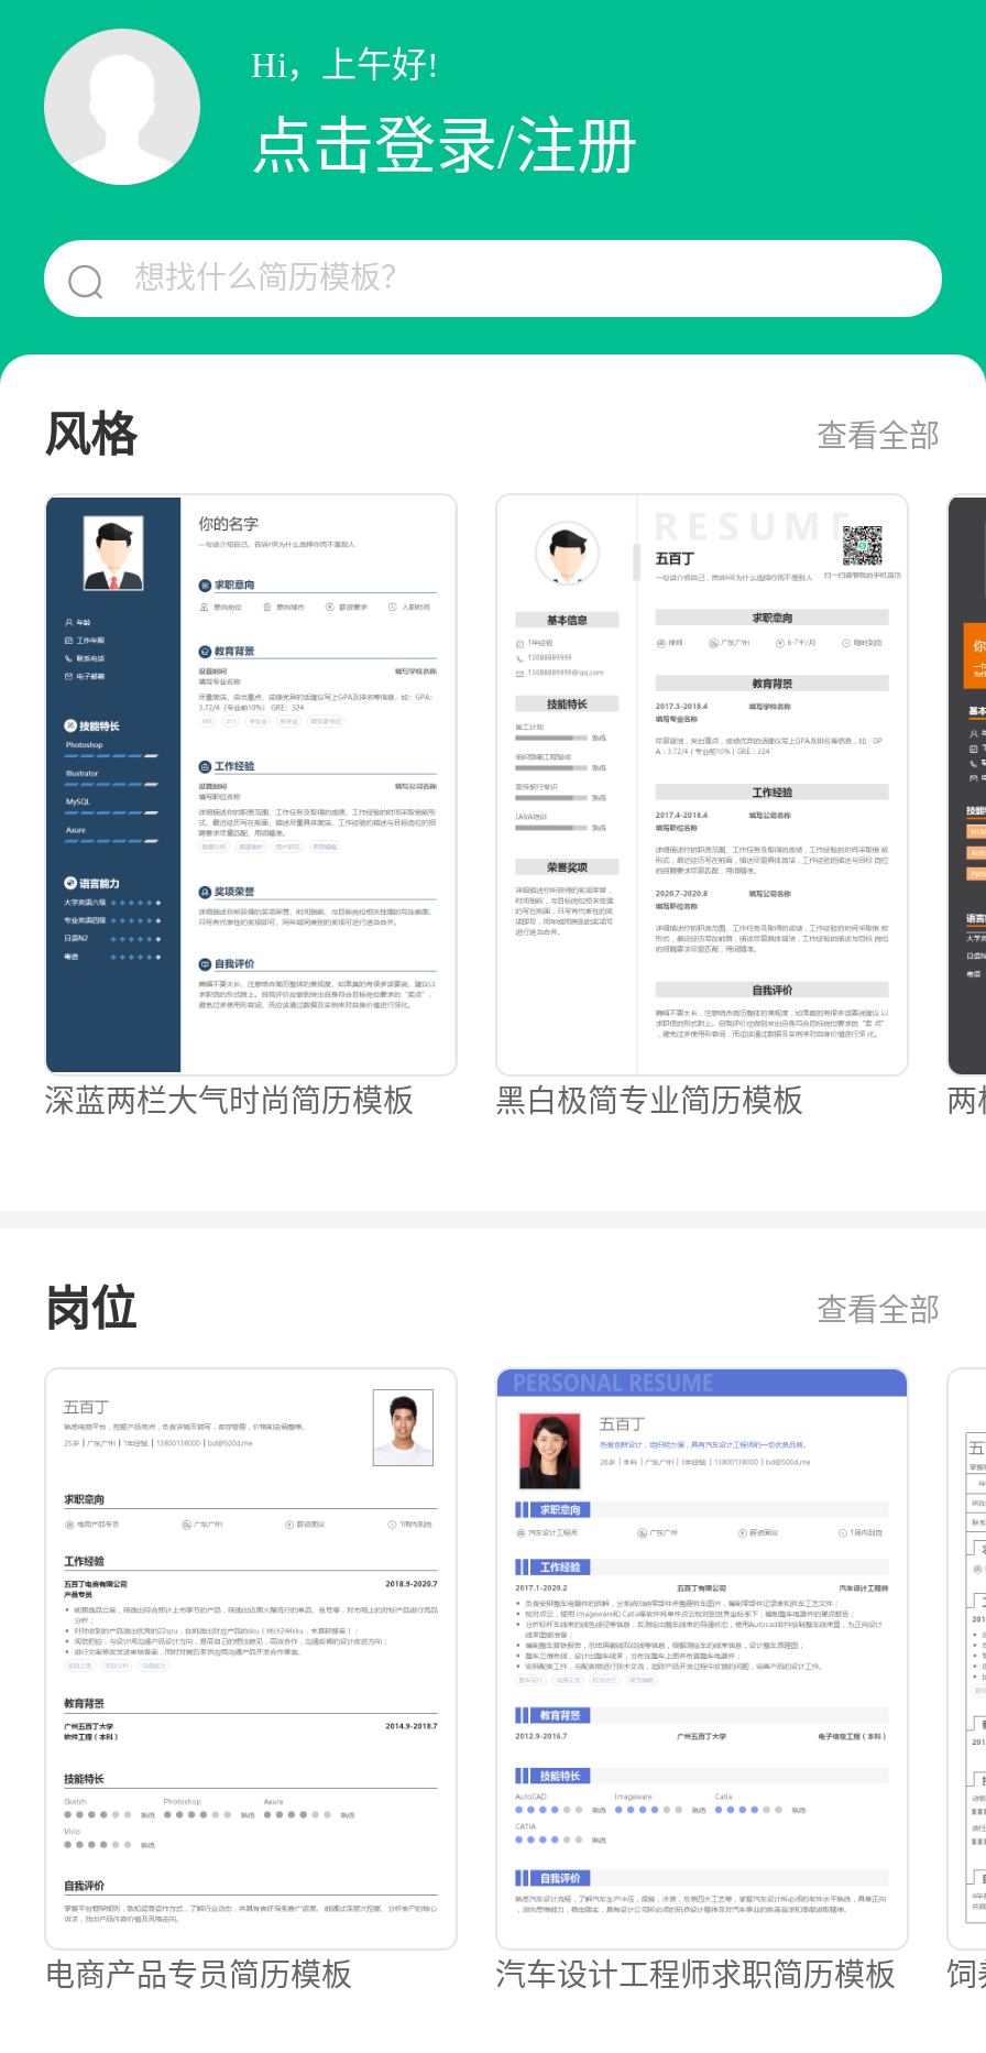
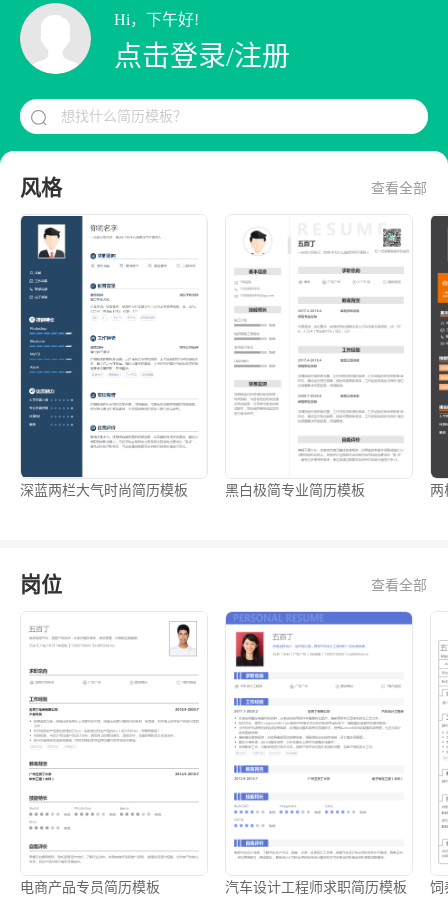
- Hi，上午好!
+ Hi，下午好!
